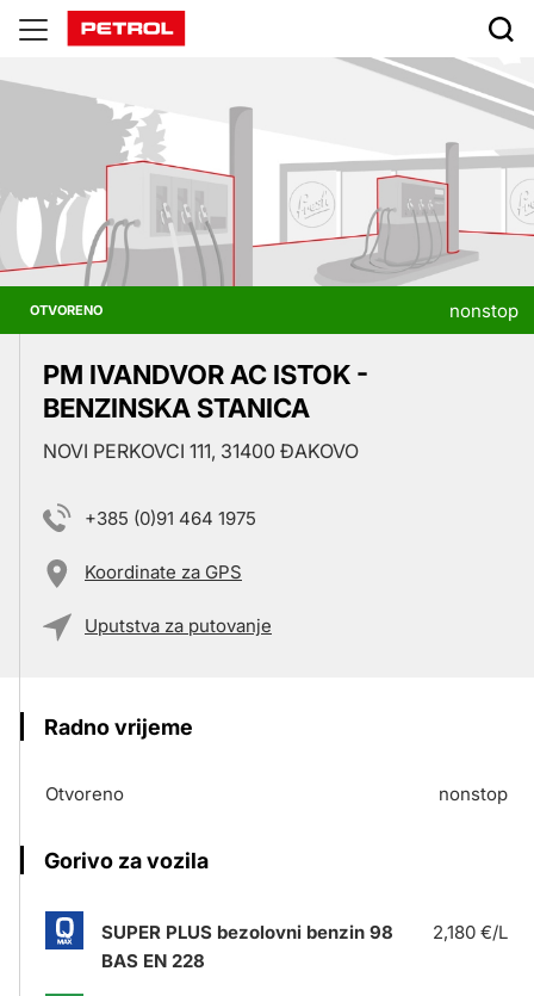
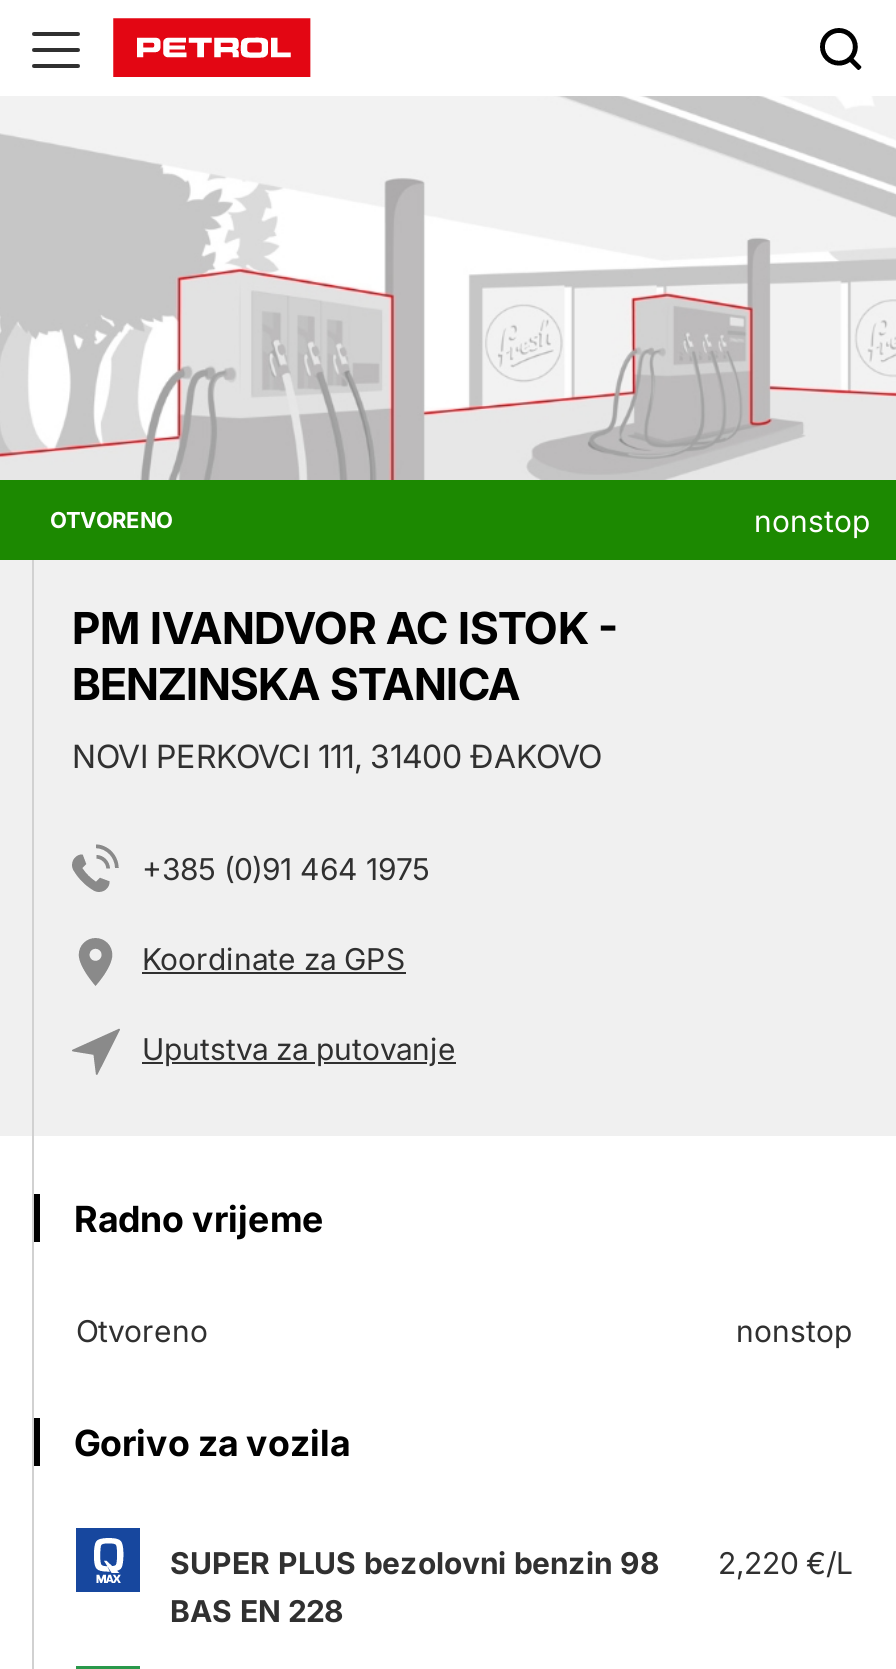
- SUPER PLUS bezolovni benzin 98 2,180 €/L
+ SUPER PLUS bezolovni benzin 98 2,220 €/L
